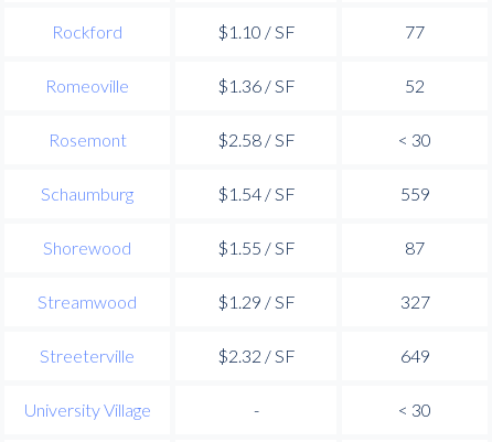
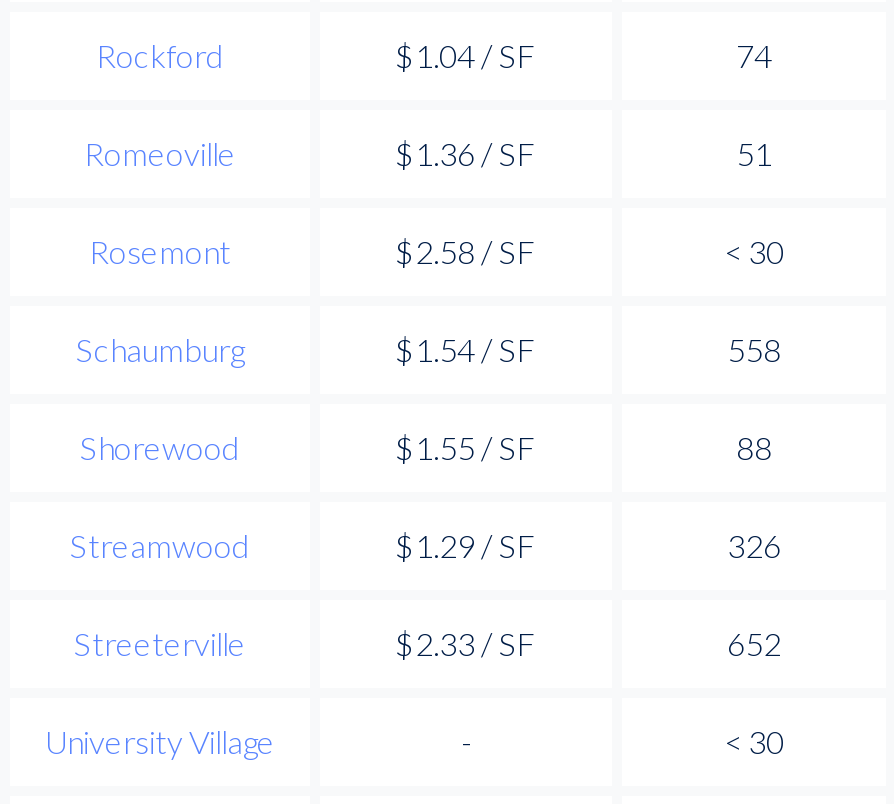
- $1.10 / SF
+ $1.04 / SF

- 77
+ 74

- 52
+ 51

- 559
+ 558

- 87
+ 88

- 327
+ 326

- $2.32 / SF
+ $2.33 / SF

- 649
+ 652
